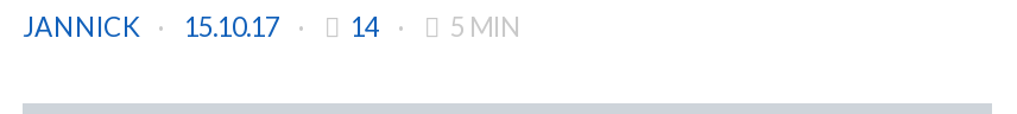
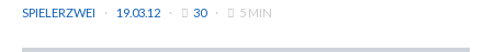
- JANNICK
- 15.10.17
- 14
+ SPIELERZWEI
+ 19.03.12
+ 30
